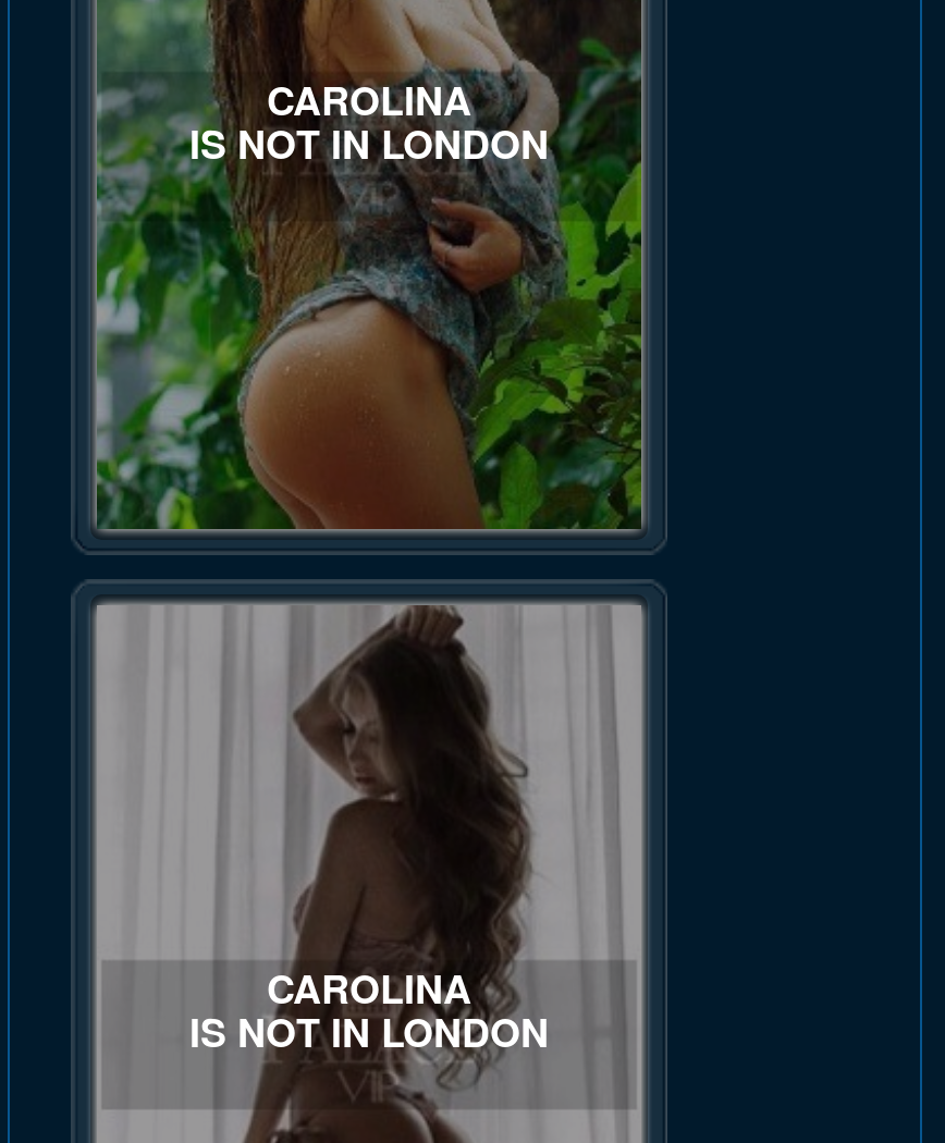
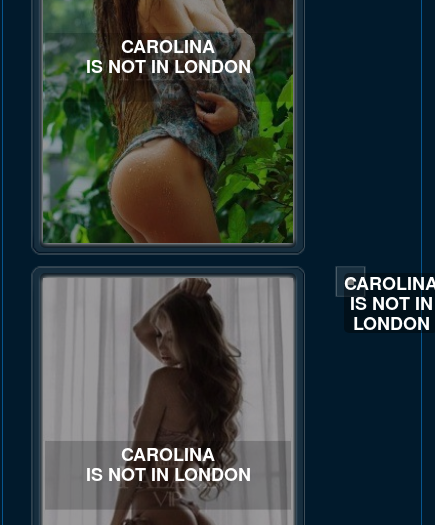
+ [image]
